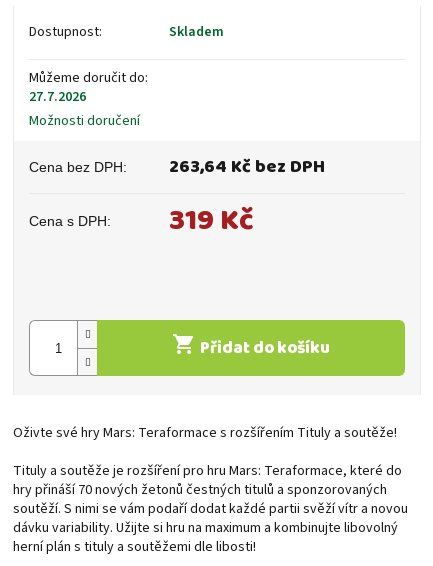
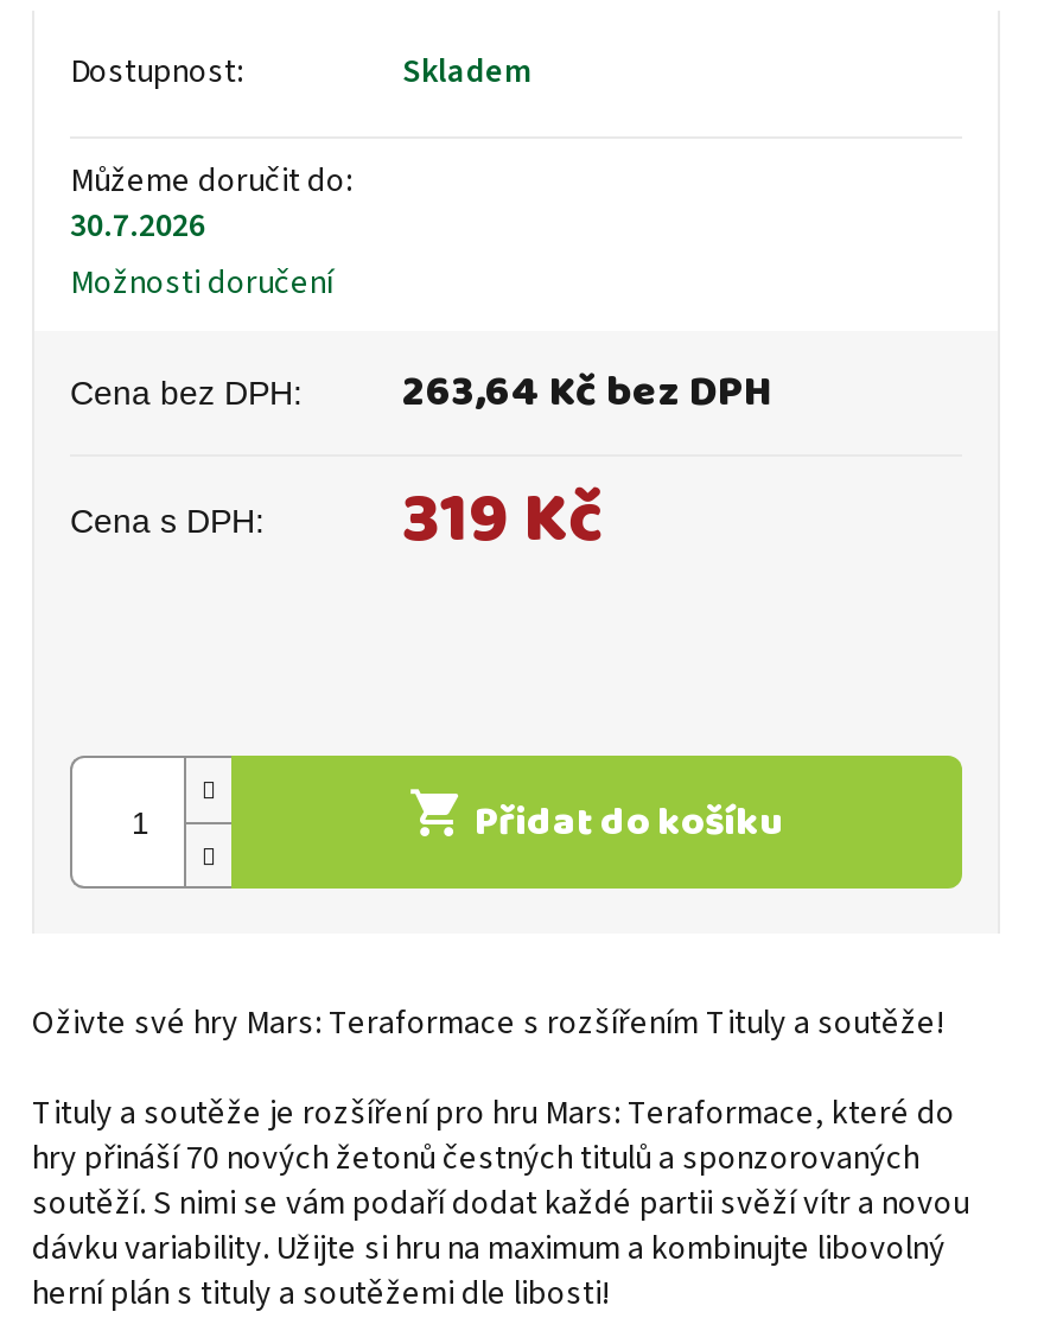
- 27.7.2026
+ 30.7.2026
